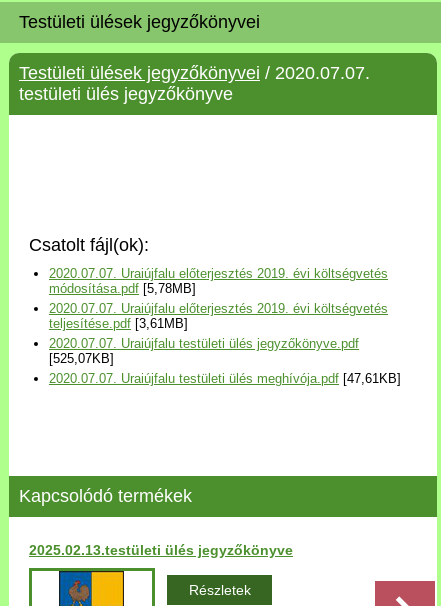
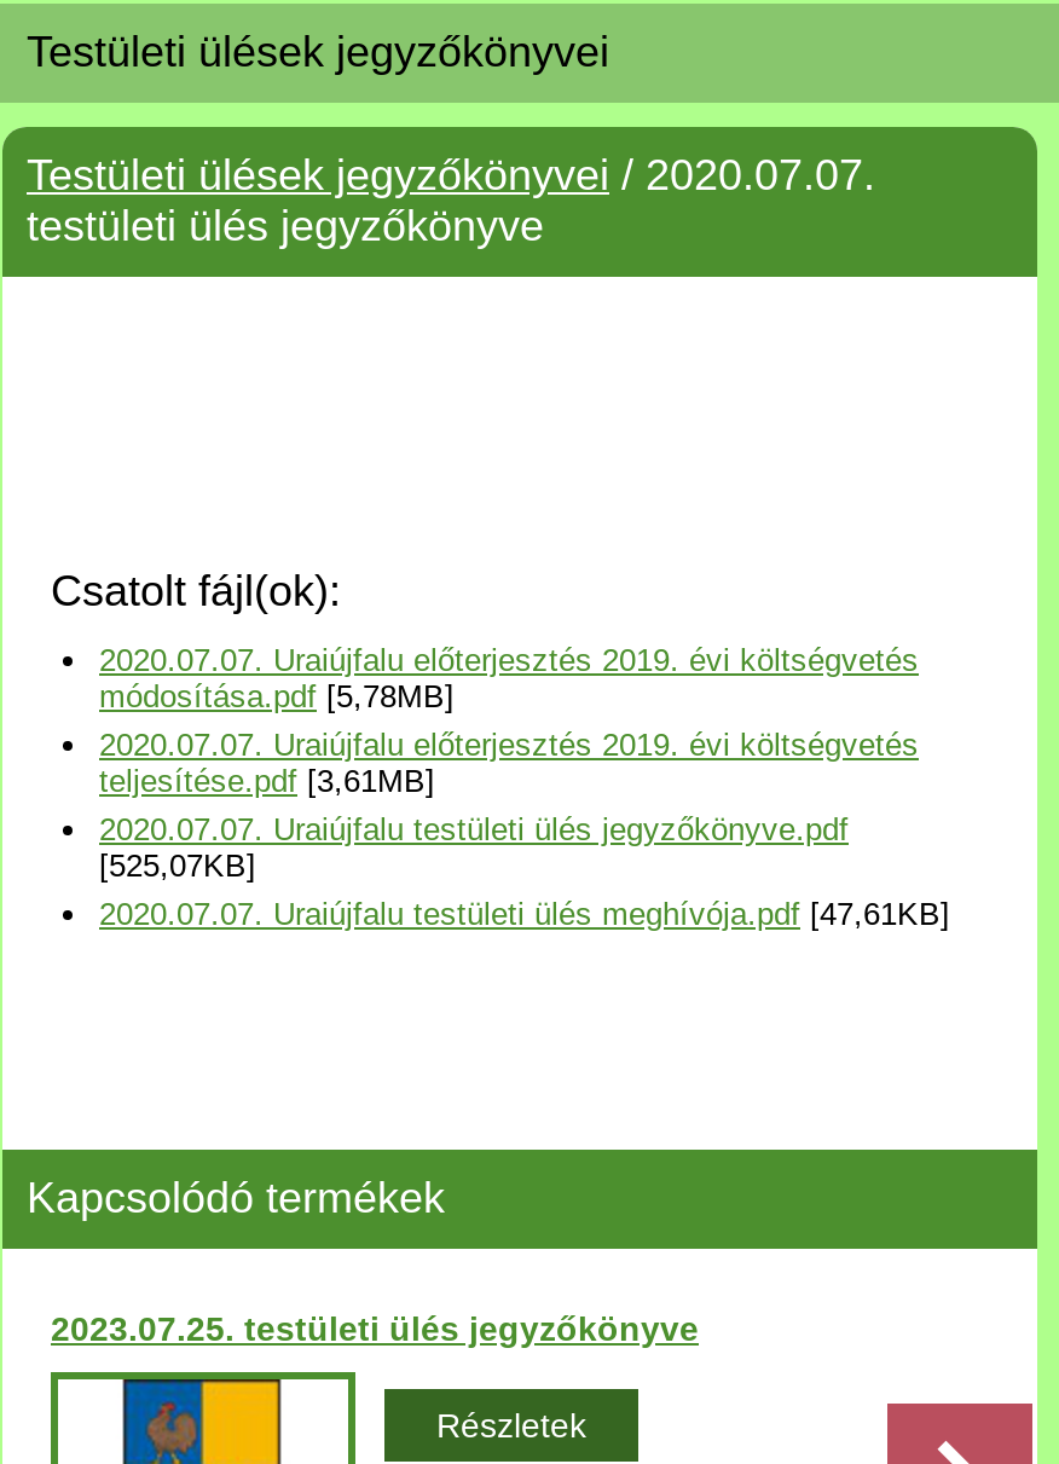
- 2025.02.13.testületi ülés jegyzőkönyve
+ 2023.07.25. testületi ülés jegyzőkönyve
